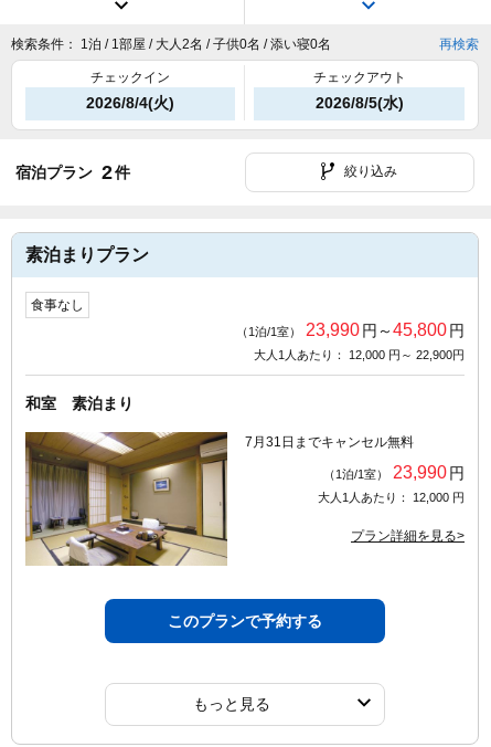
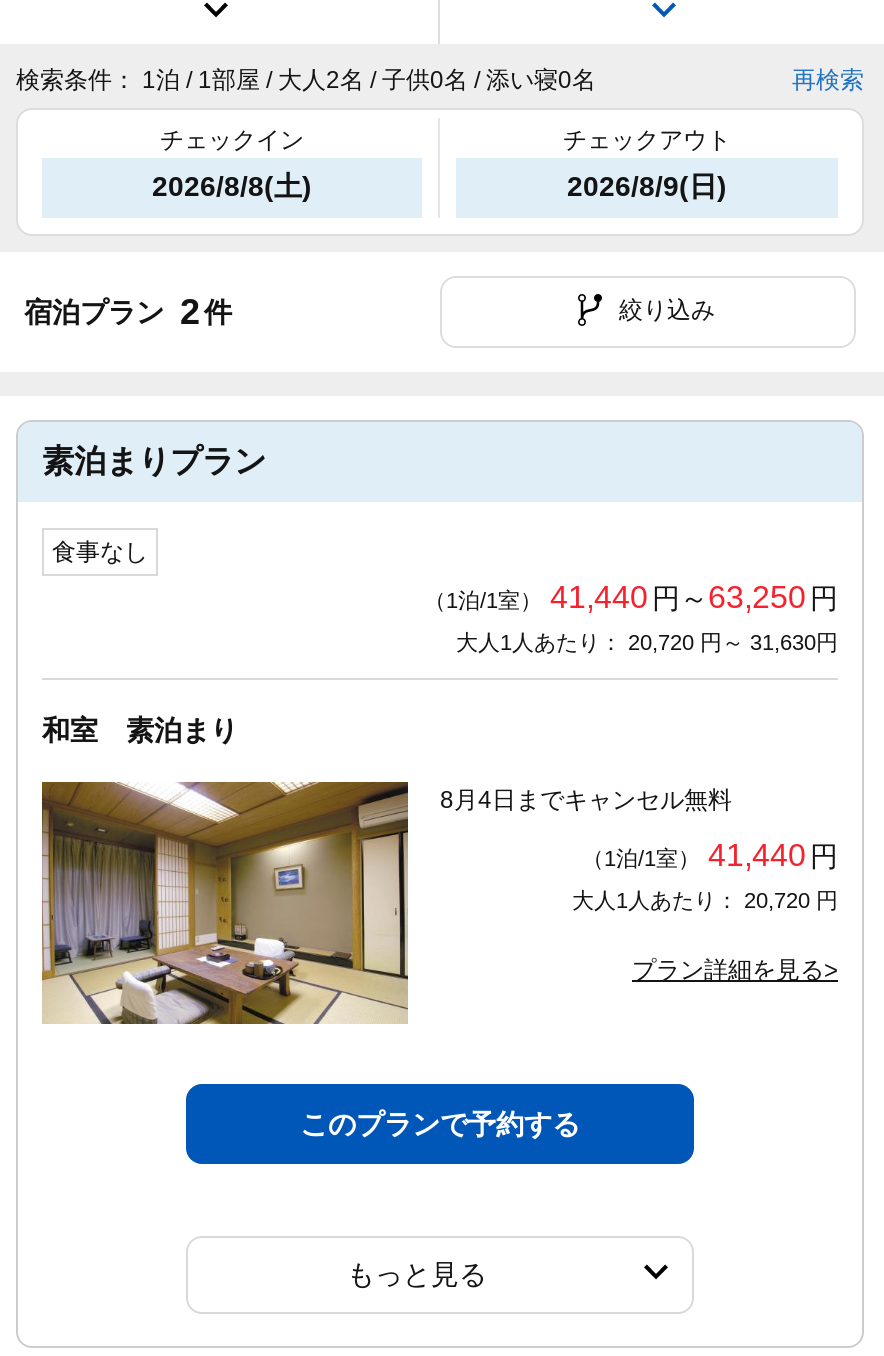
- 2026/8/4(火)
+ 2026/8/8(土)

- 2026/8/5(水)
+ 2026/8/9(日)

- （1泊/1室） 23,990 円～45,800 円
+ （1泊/1室） 41,440 円～63,250 円

- 大人1人あたり： 12,000 円～ 22,900円
+ 大人1人あたり： 20,720 円～ 31,630円

- 7月31日までキャンセル無料
+ 8月4日までキャンセル無料

- （1泊/1室） 23,990 円
+ （1泊/1室） 41,440 円

- 大人1人あたり： 12,000 円
+ 大人1人あたり： 20,720 円
